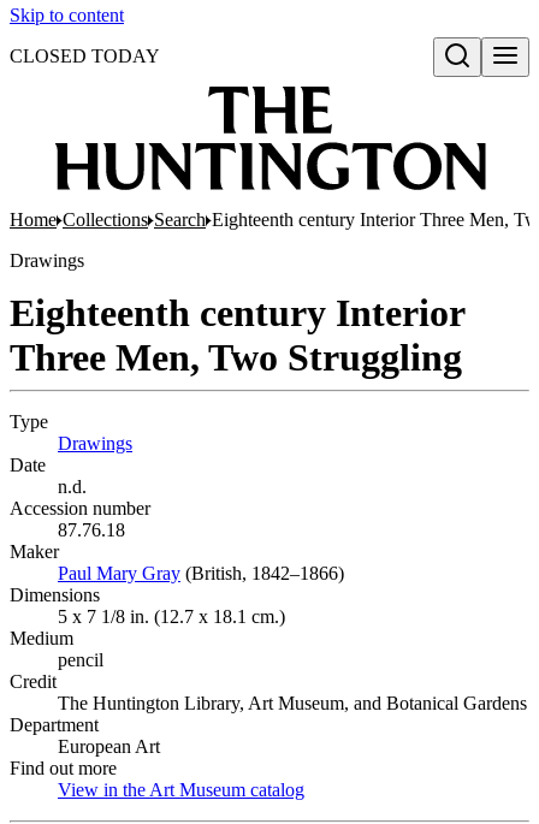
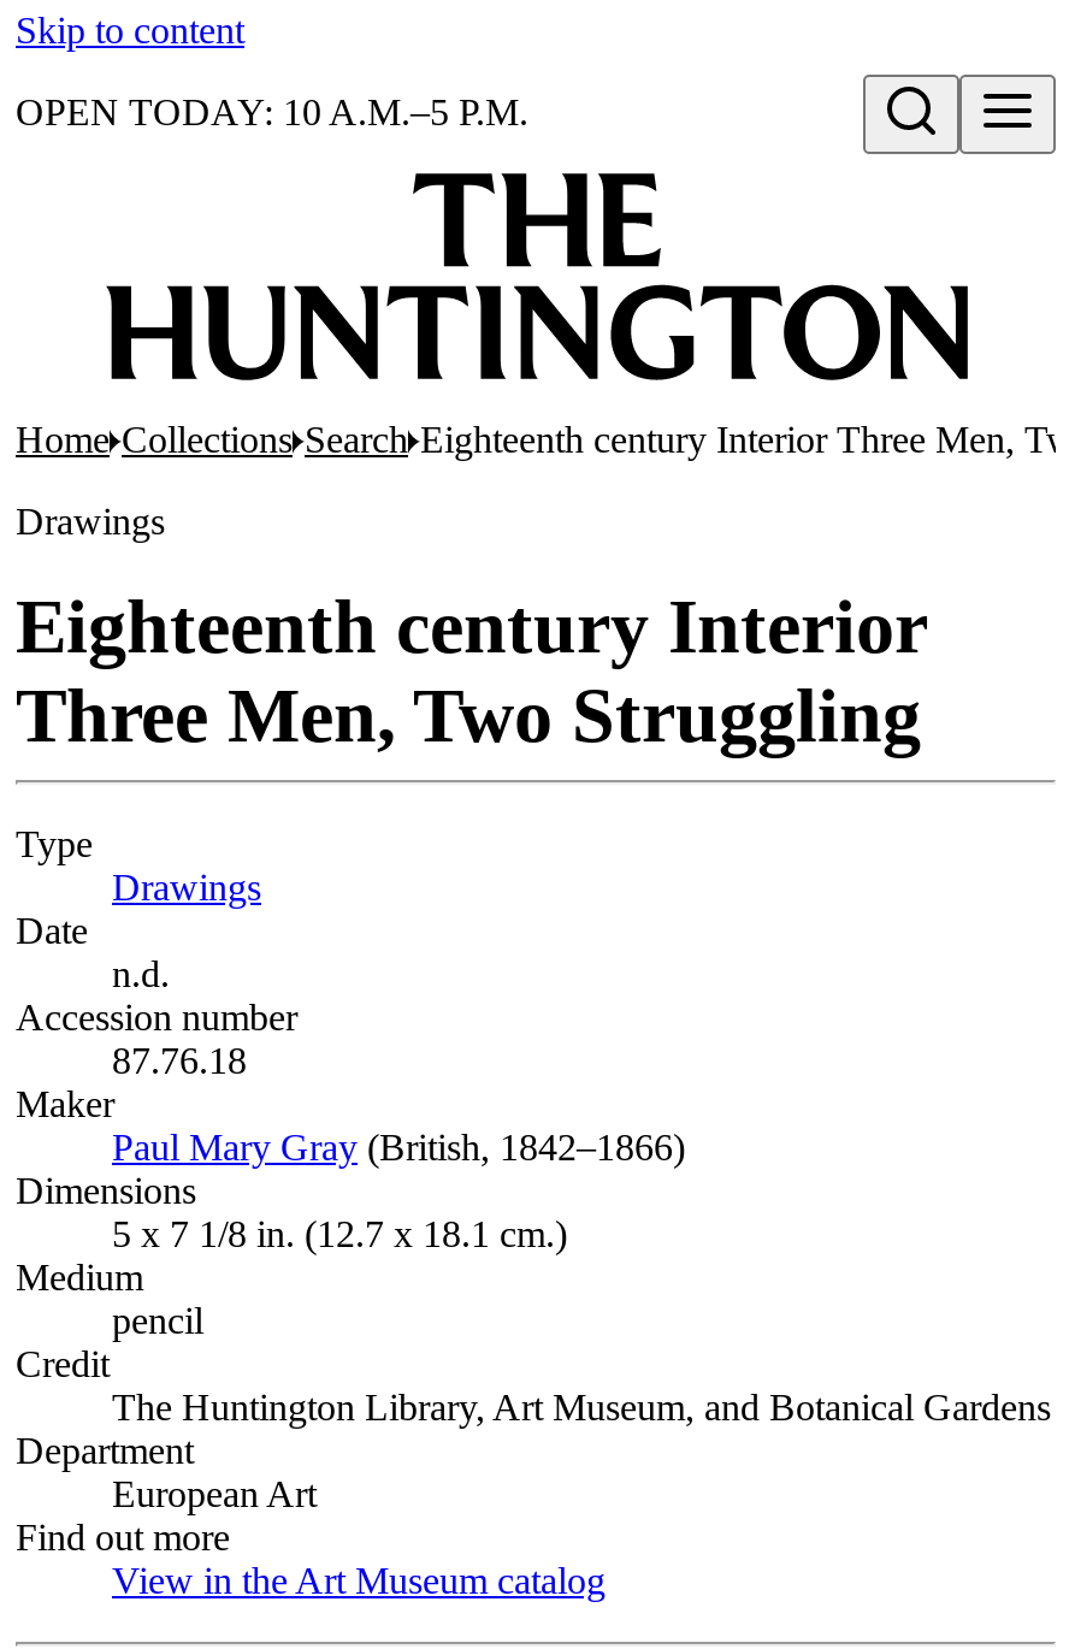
- CLOSED TODAY
+ OPEN TODAY: 10 A.M.–5 P.M.
